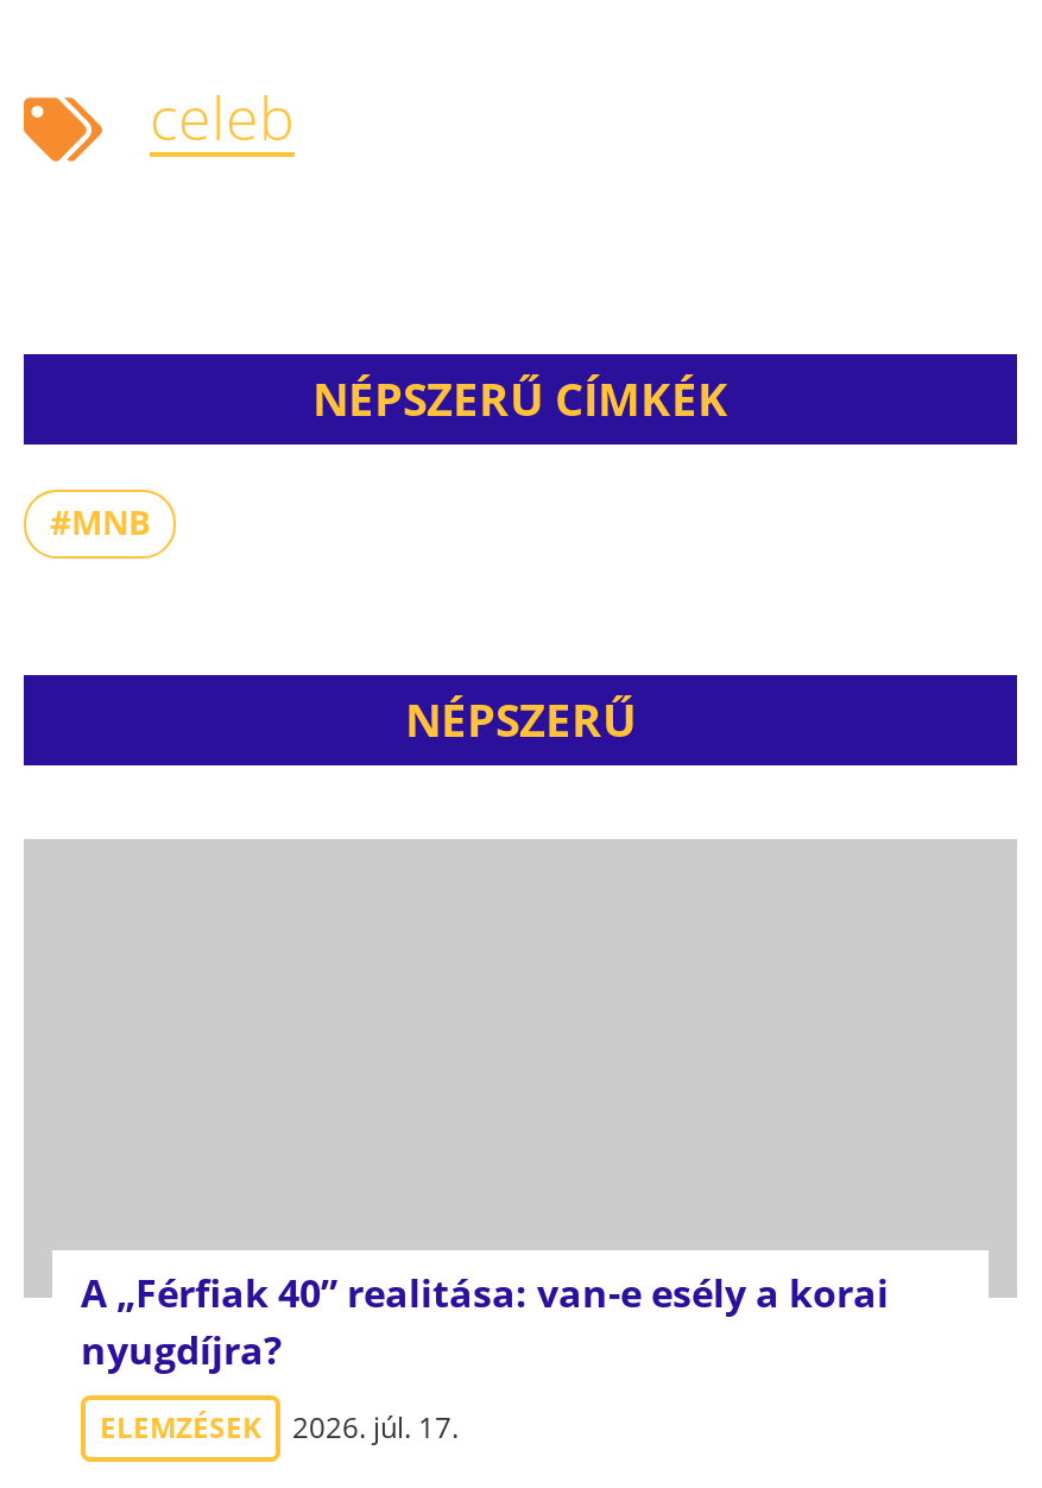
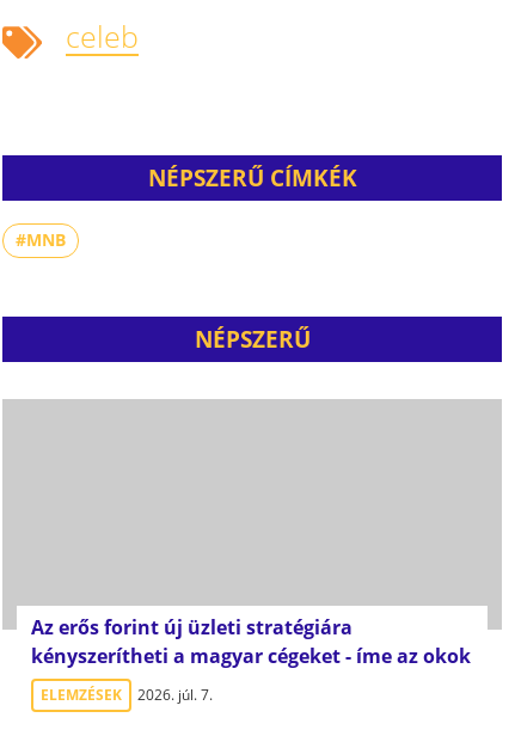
- A „Férfiak 40” realitása: van-e esély a korai
- nyugdíjra?
+ Az erős forint új üzleti stratégiára
+ kényszerítheti a magyar cégeket - íme az okok

- ELEMZÉSEK 2026. júl. 17.
+ ELEMZÉSEK 2026. júl. 7.
